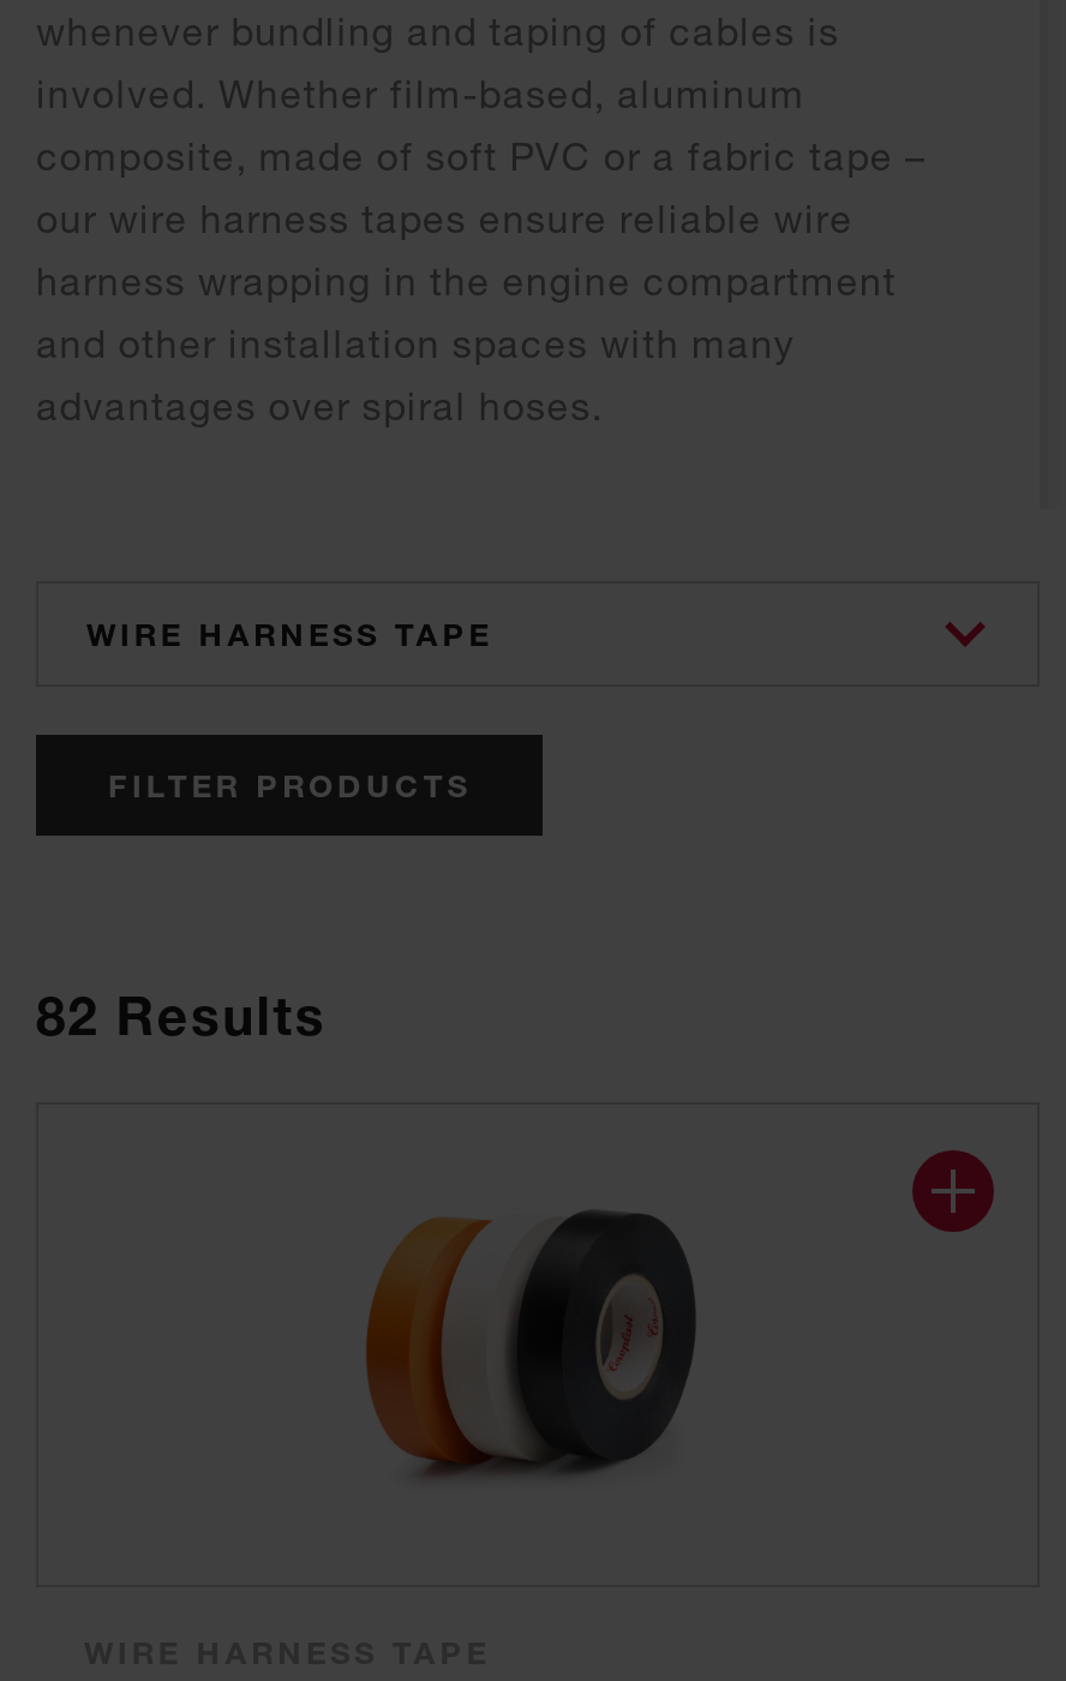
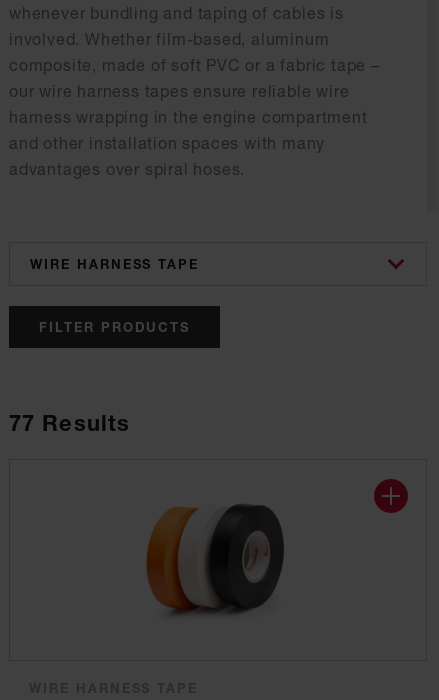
- 82 Results
+ 77 Results
